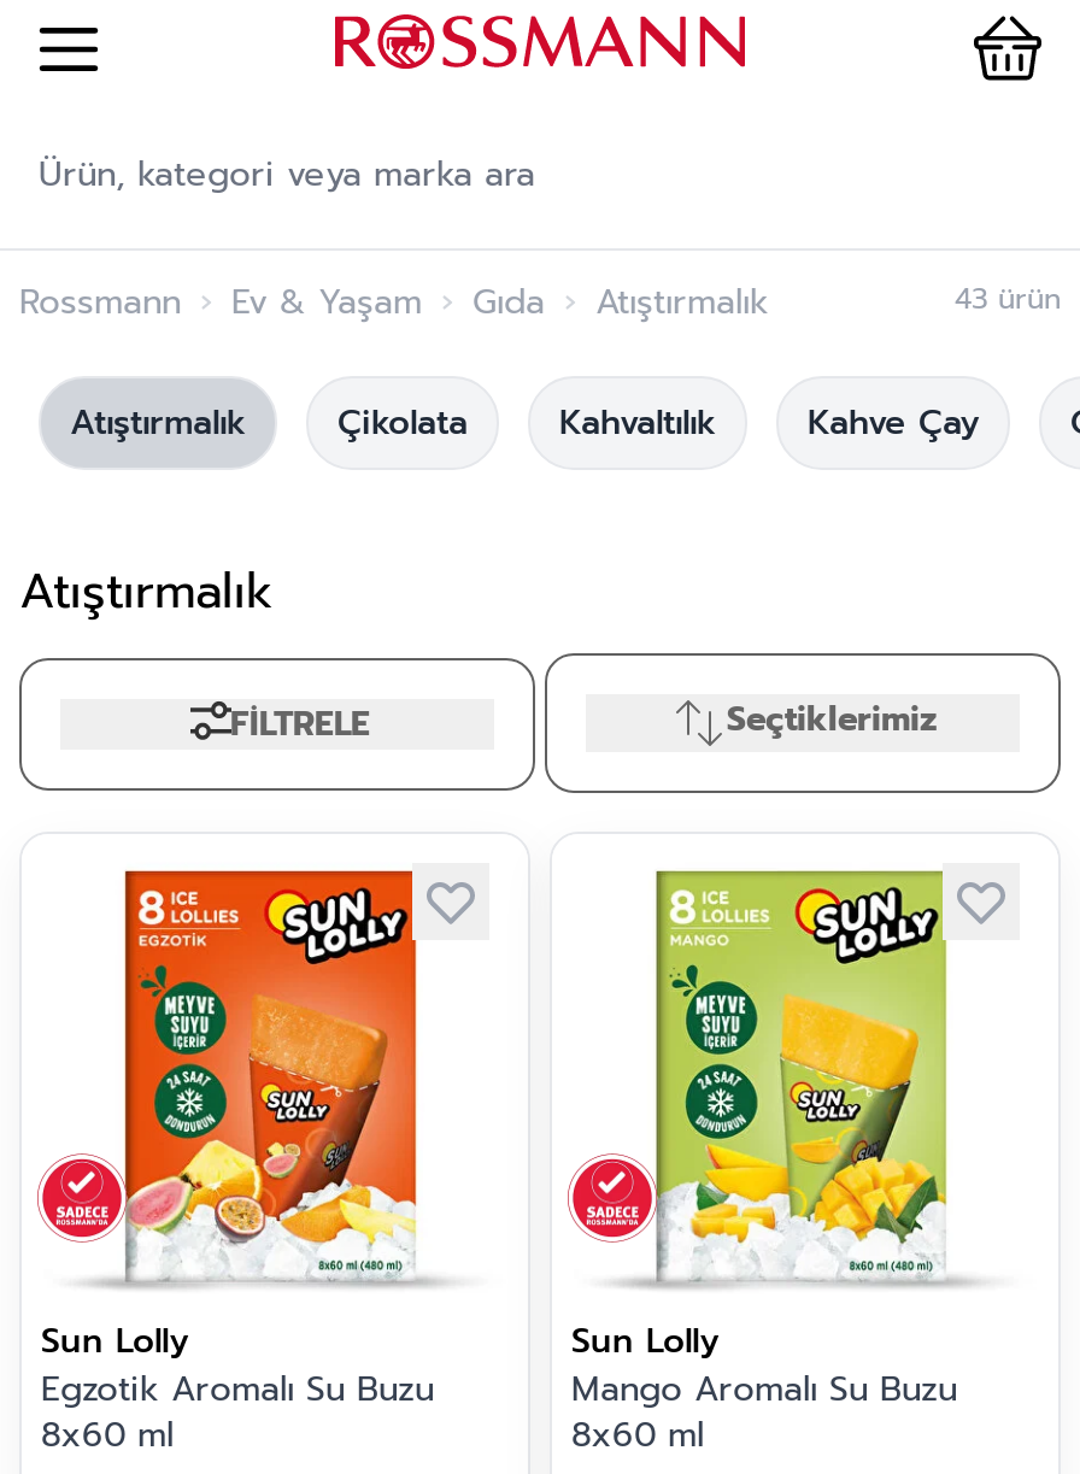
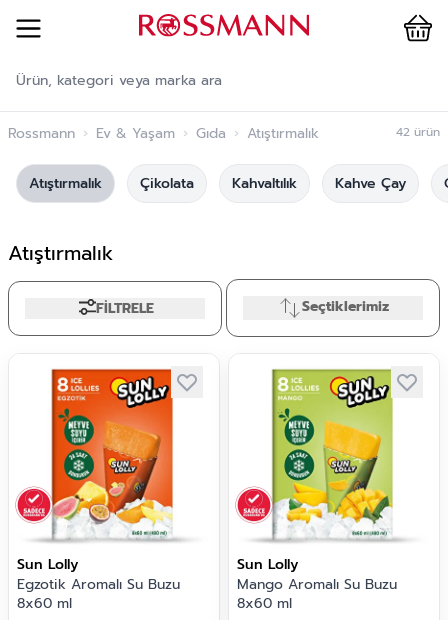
- 43 ürün
+ 42 ürün
